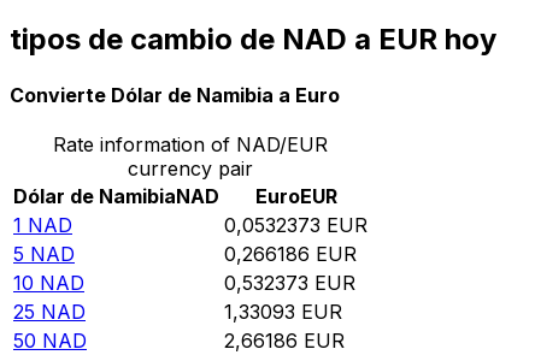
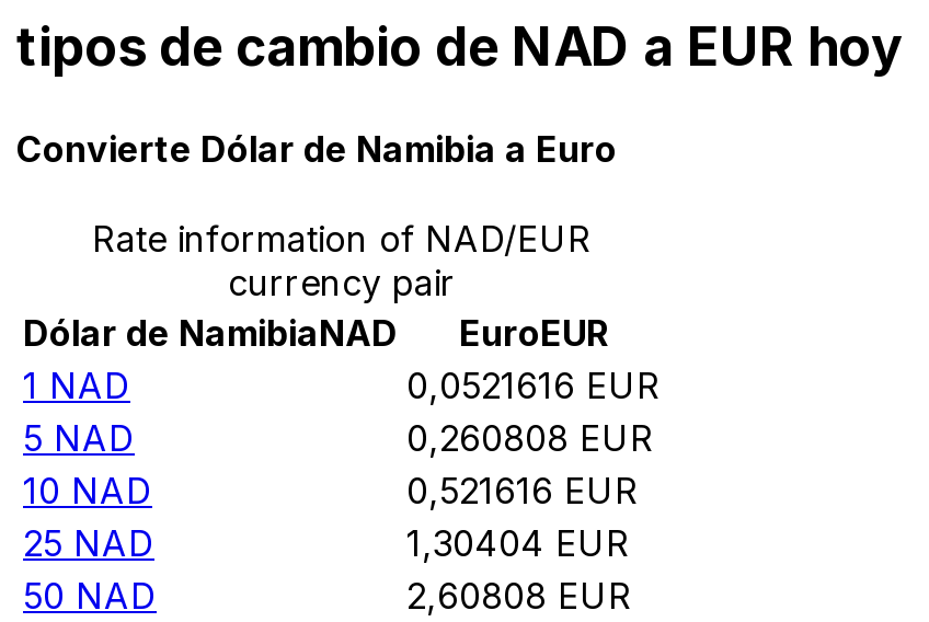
- 0,0532373 EUR
+ 0,0521616 EUR

- 0,266186 EUR
+ 0,260808 EUR

- 0,532373 EUR
+ 0,521616 EUR

- 1,33093 EUR
+ 1,30404 EUR

- 2,66186 EUR
+ 2,60808 EUR
